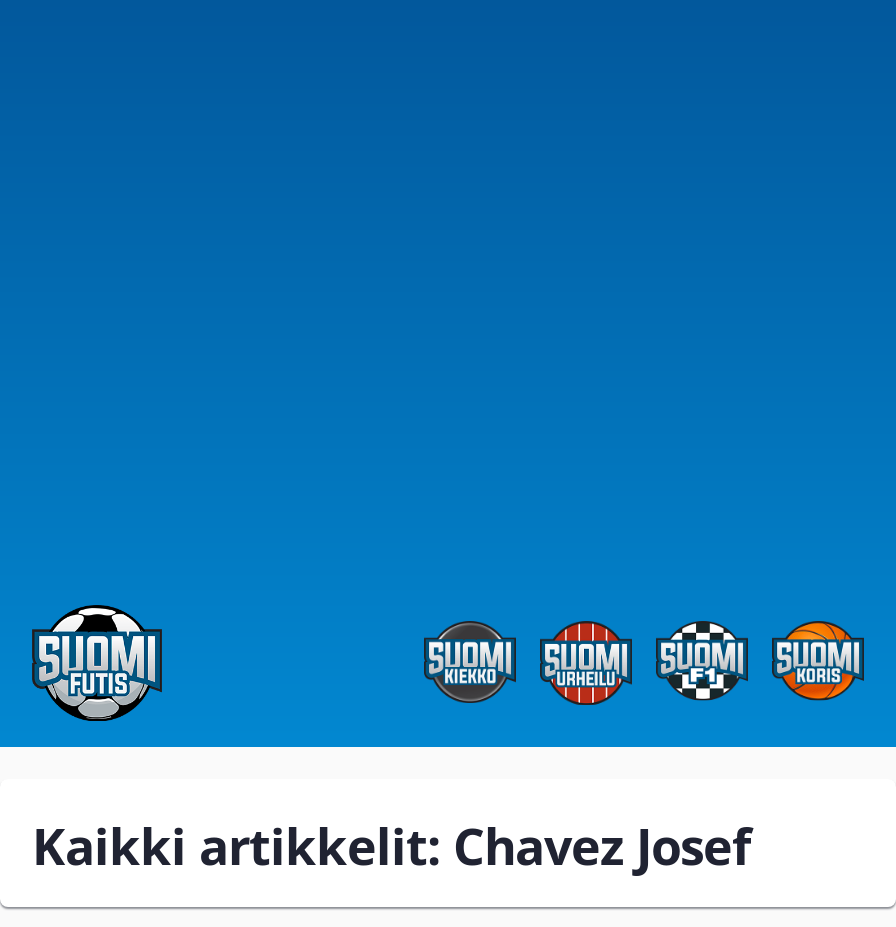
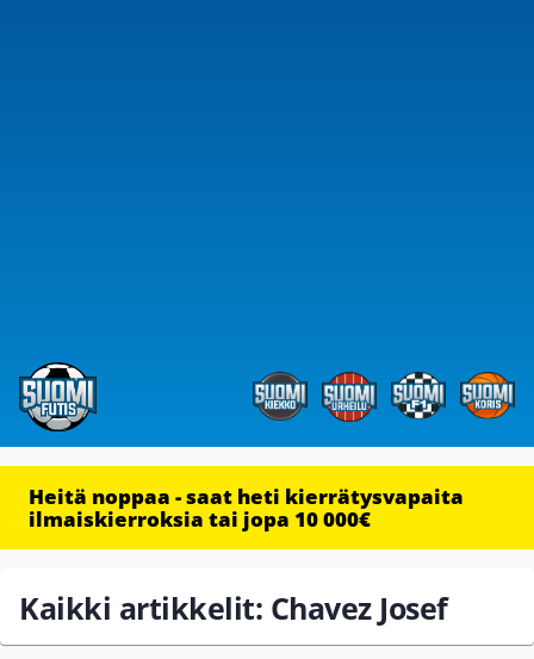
+ Heitä noppaa - saat heti kierrätysvapaita
+ ilmaiskierroksia tai jopa 10 000€
